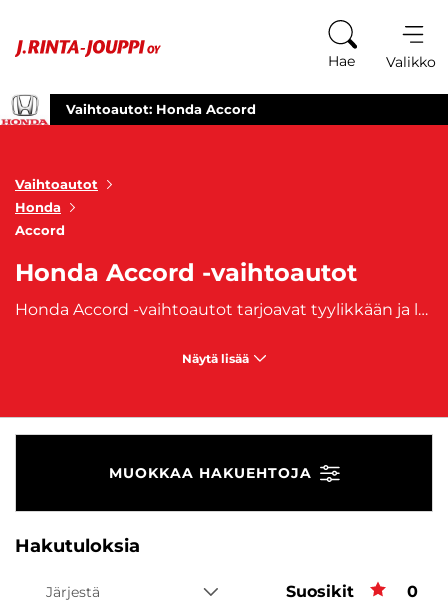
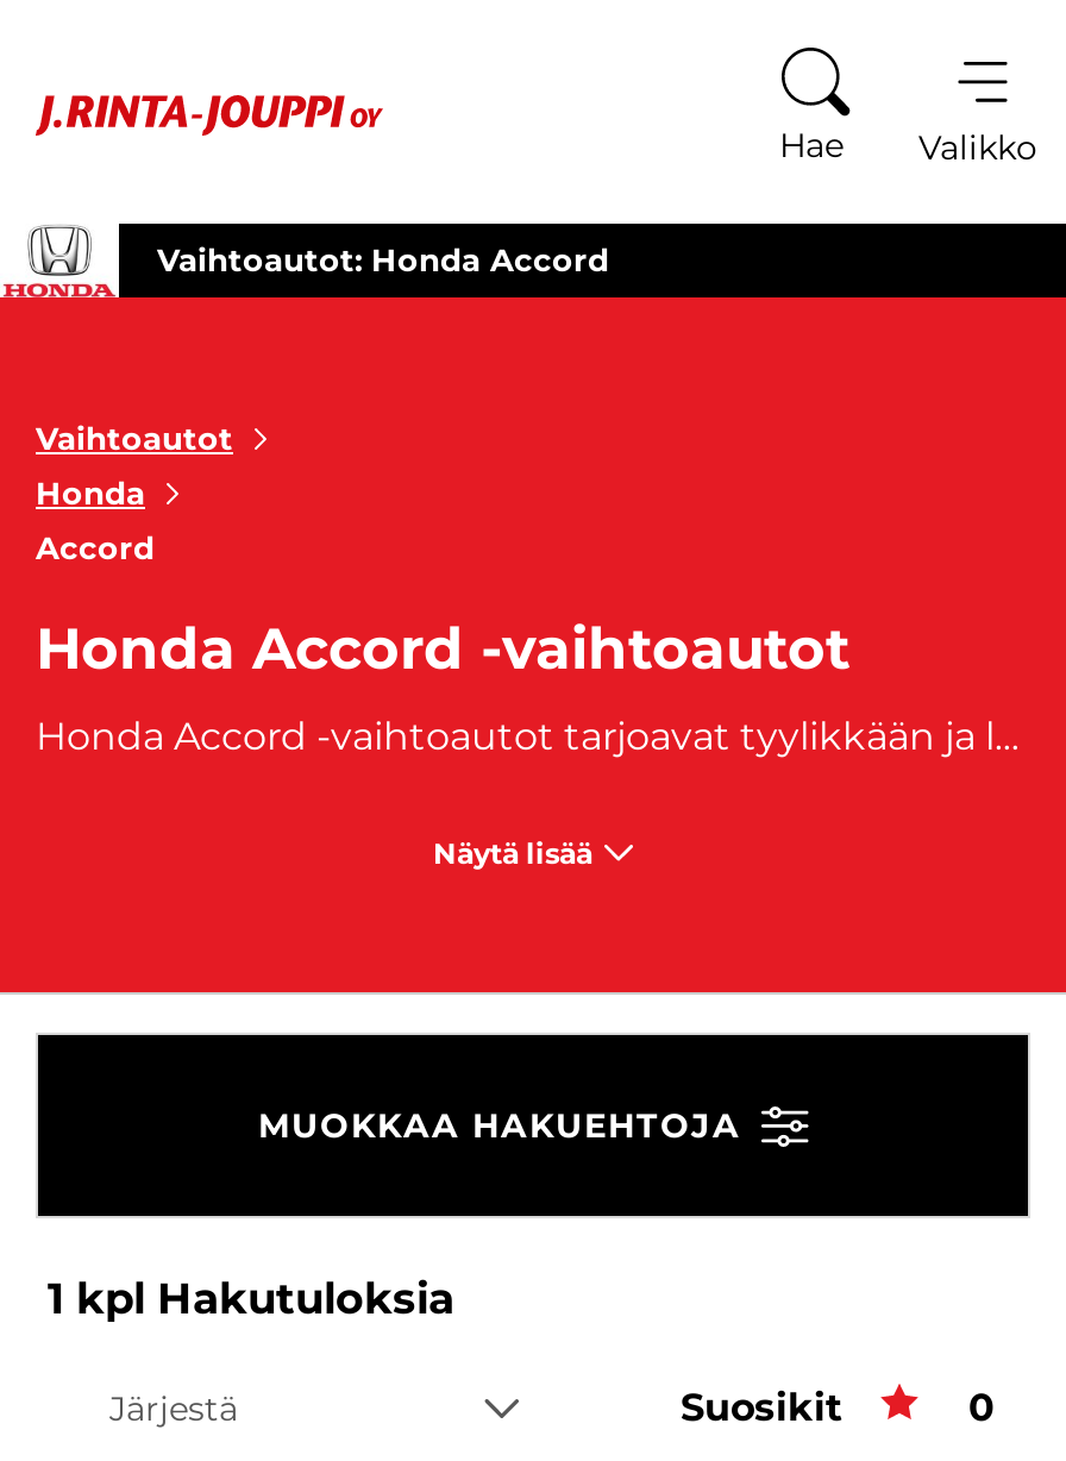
- Hakutuloksia
+ 1 kpl Hakutuloksia
